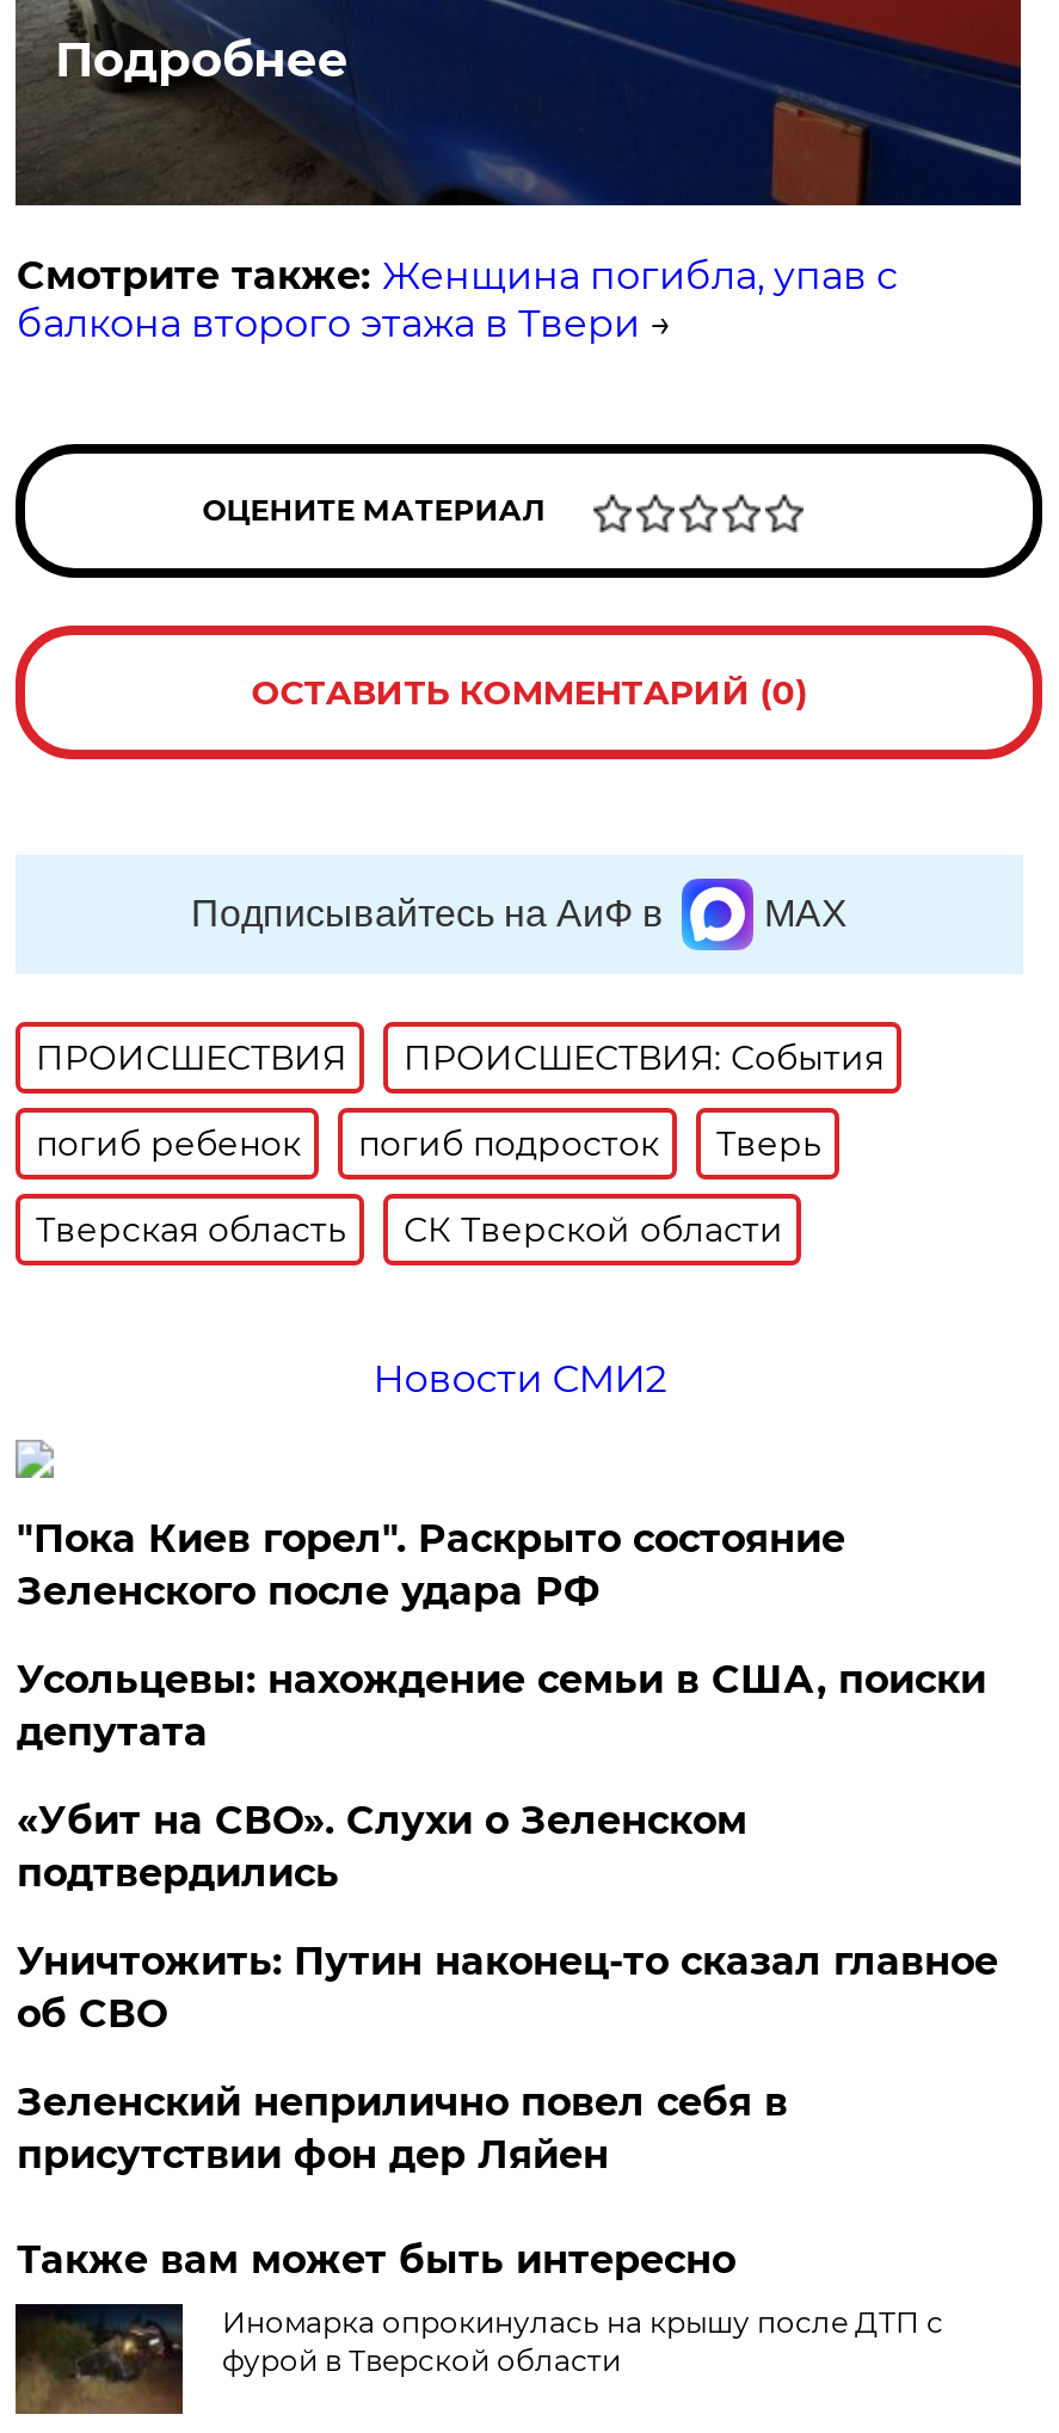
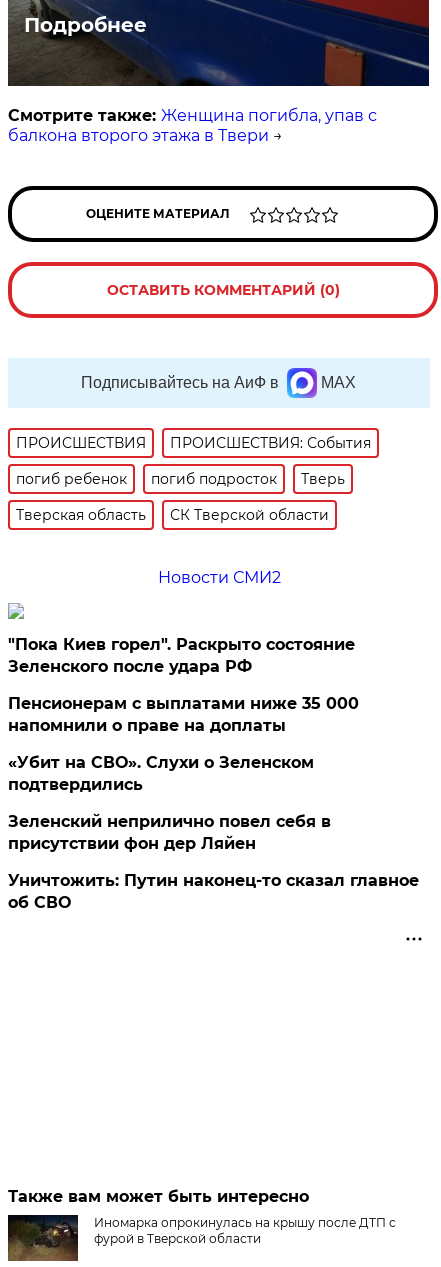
- Усольцевы: нахождение семьи в США, поиски
- депутата
+ Пенсионерам с выплатами ниже 35 000
+ напомнили о праве на доплаты

moved down: Уничтожить: Путин наконец-то сказал главное | об СВО

moved up: Зеленский неприлично повел cебя в | присутствии фон дер Ляйен
